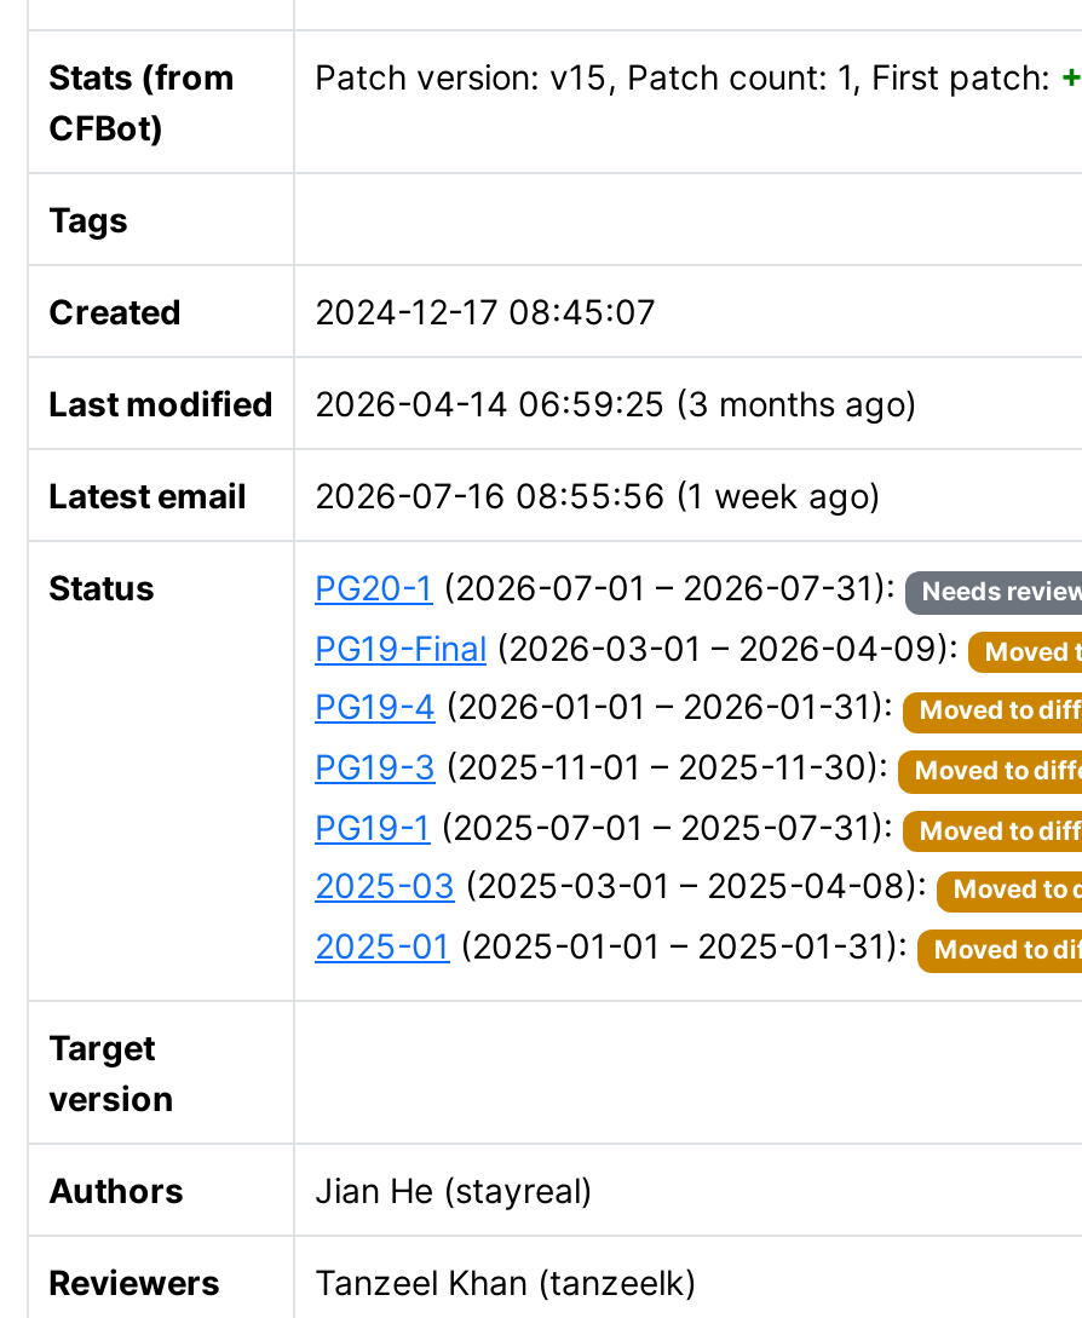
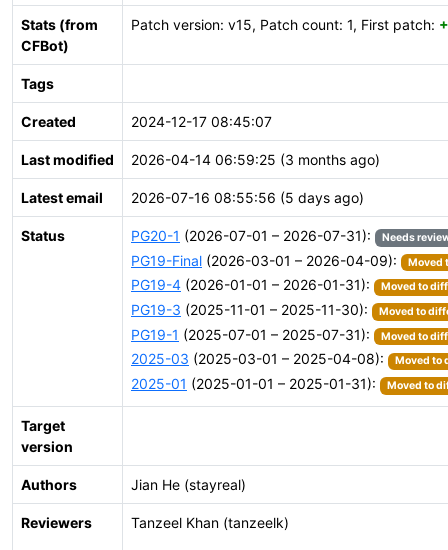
- Latest email 2026-07-16 08:55:56 (1 week ago)
+ Latest email 2026-07-16 08:55:56 (5 days ago)
